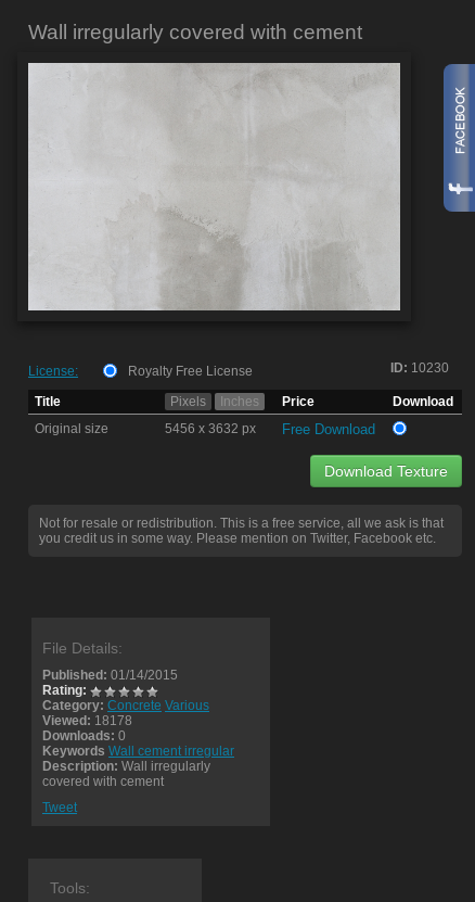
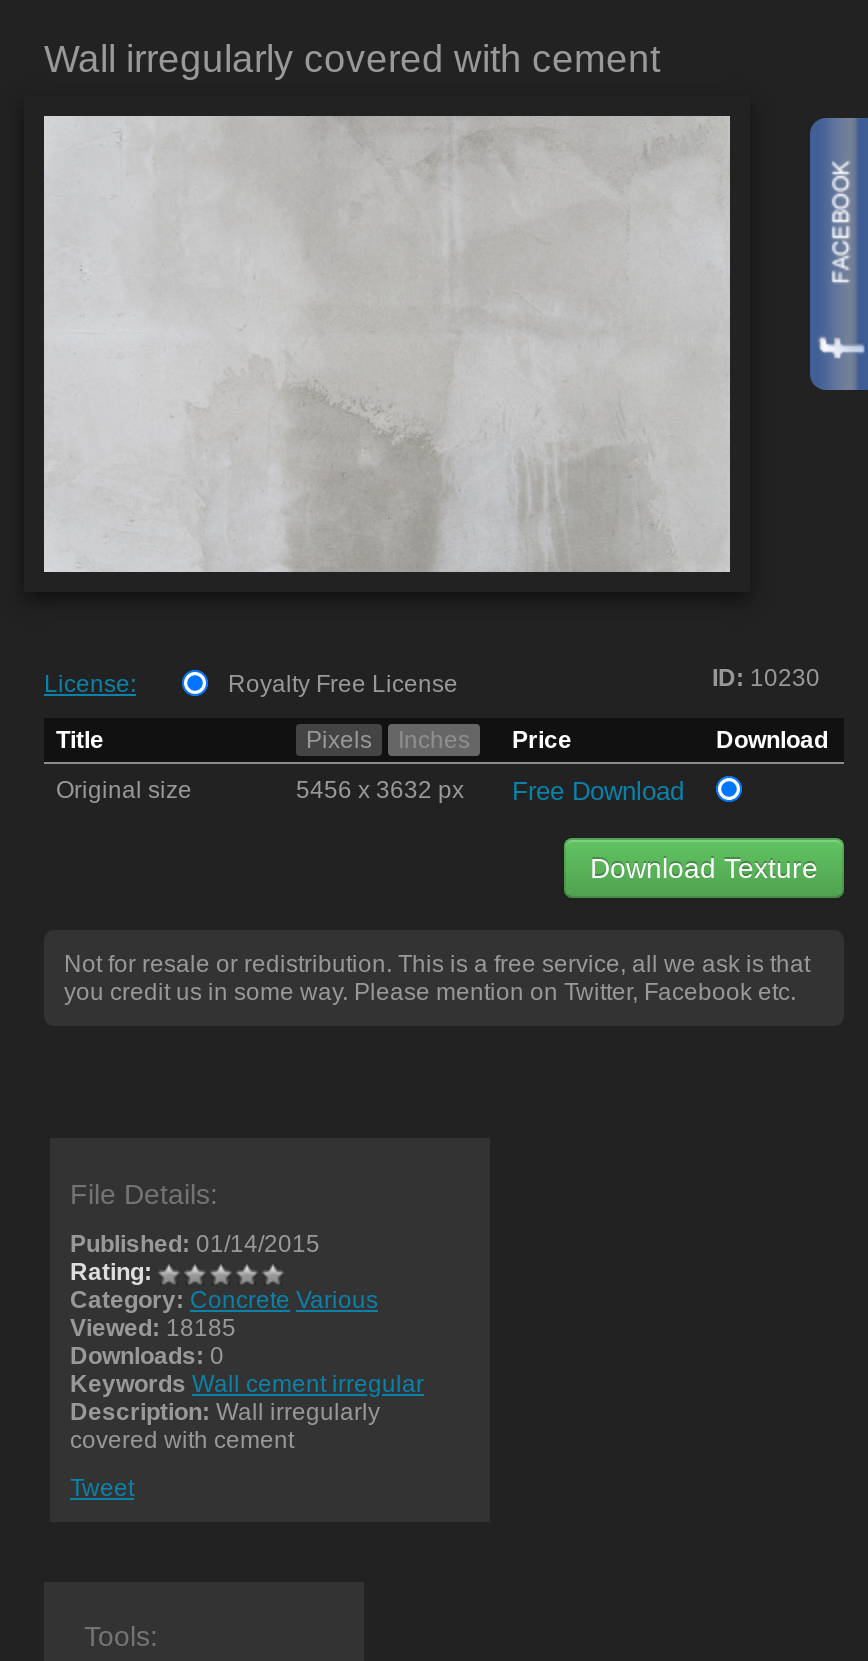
- Viewed: 18178
+ Viewed: 18185
